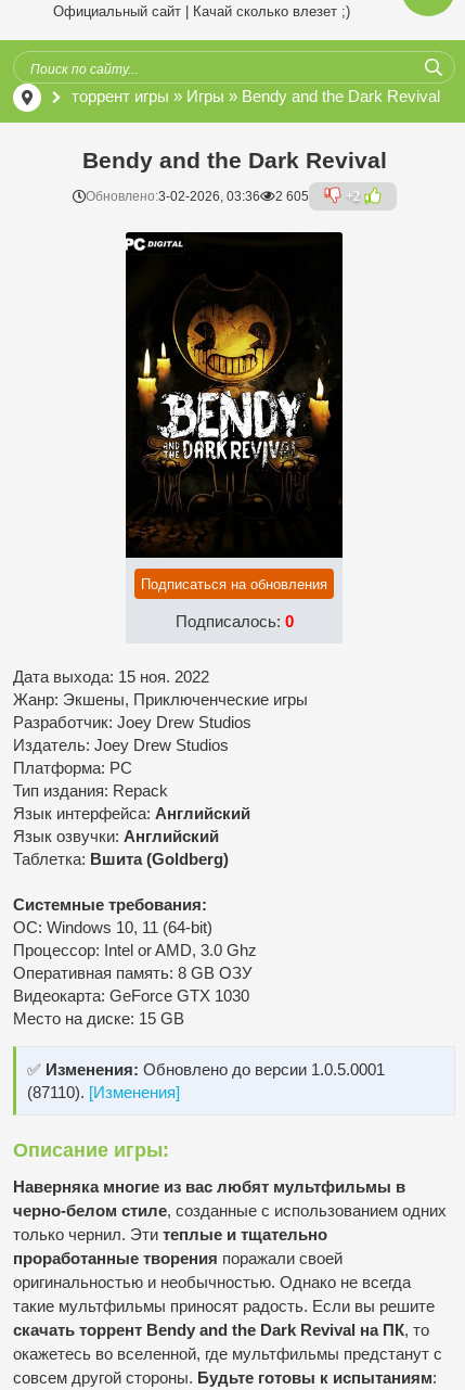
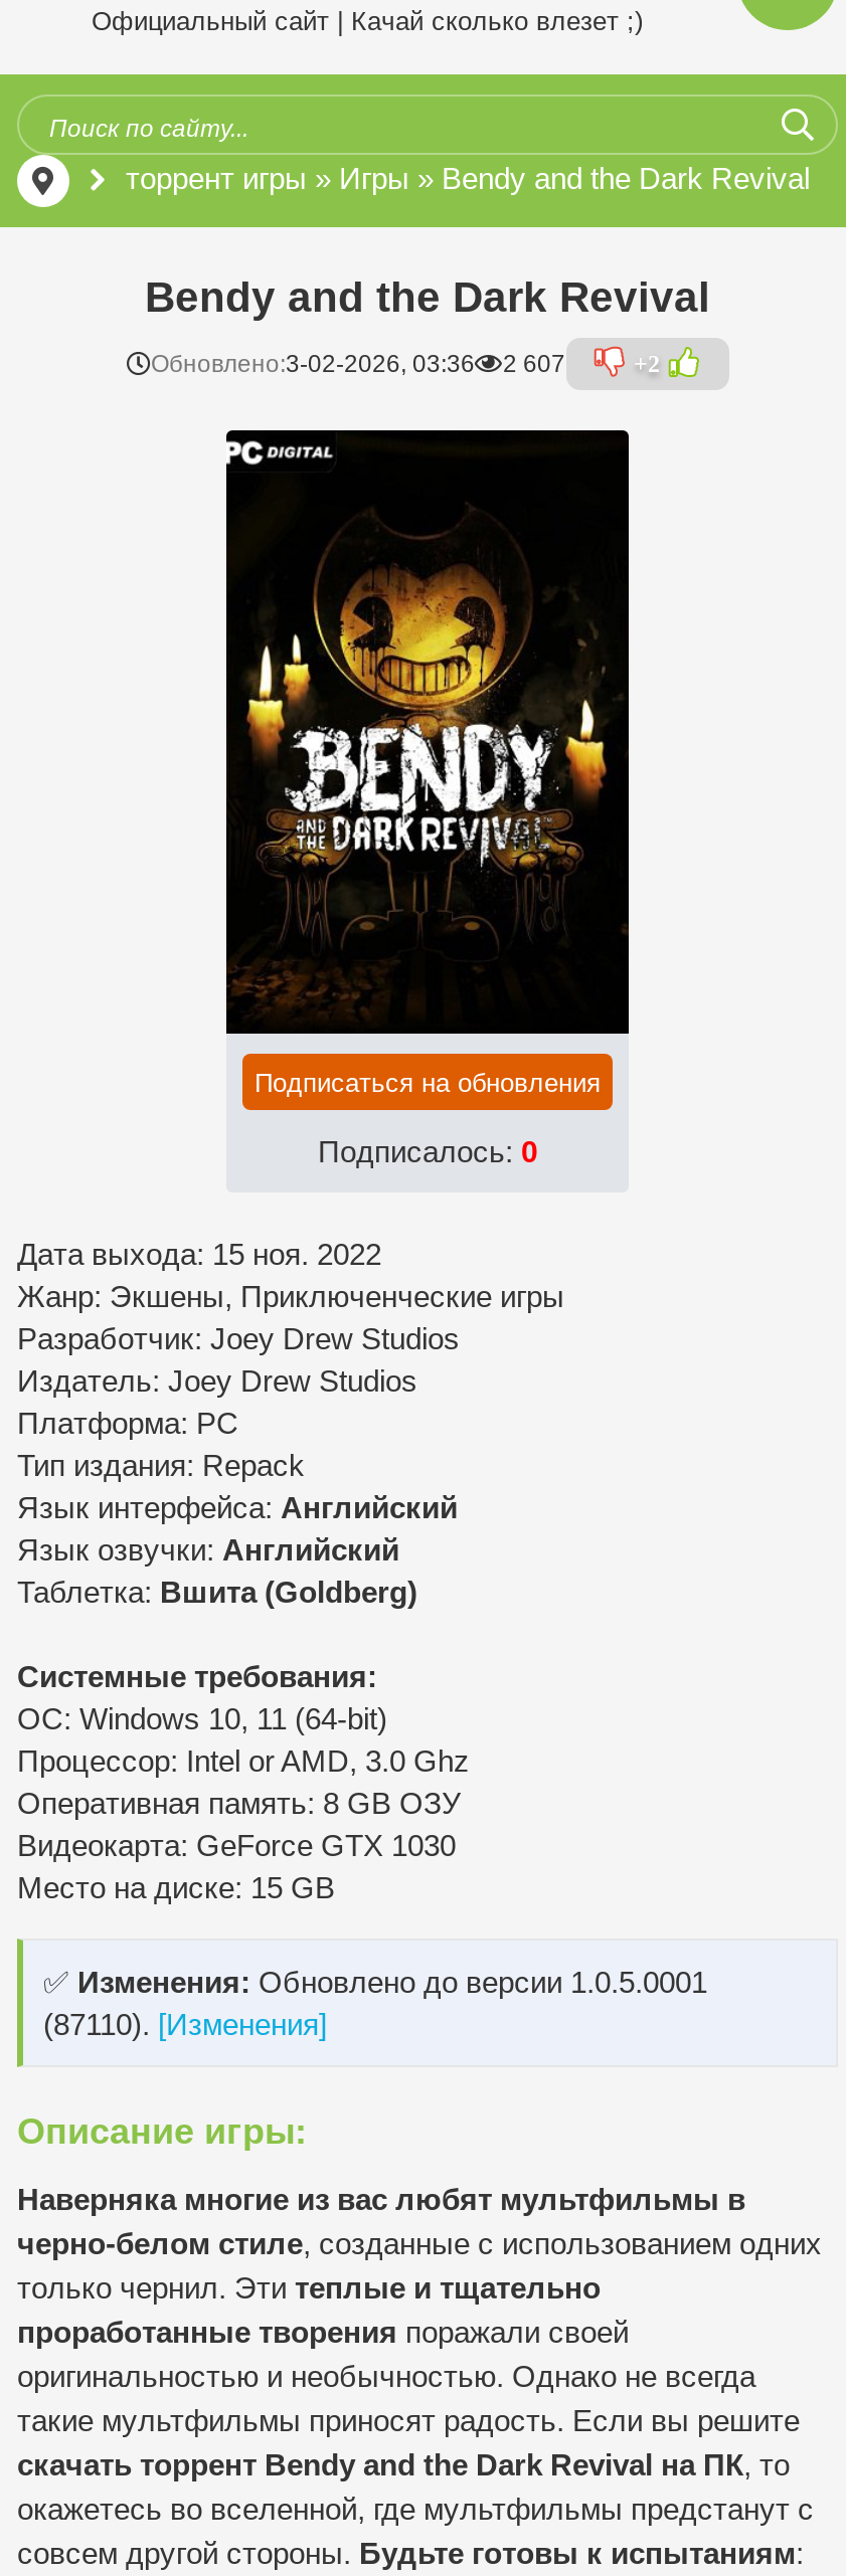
- Обновлено:3-02-2026, 03:36 2 605
+ Обновлено:3-02-2026, 03:36 2 607
